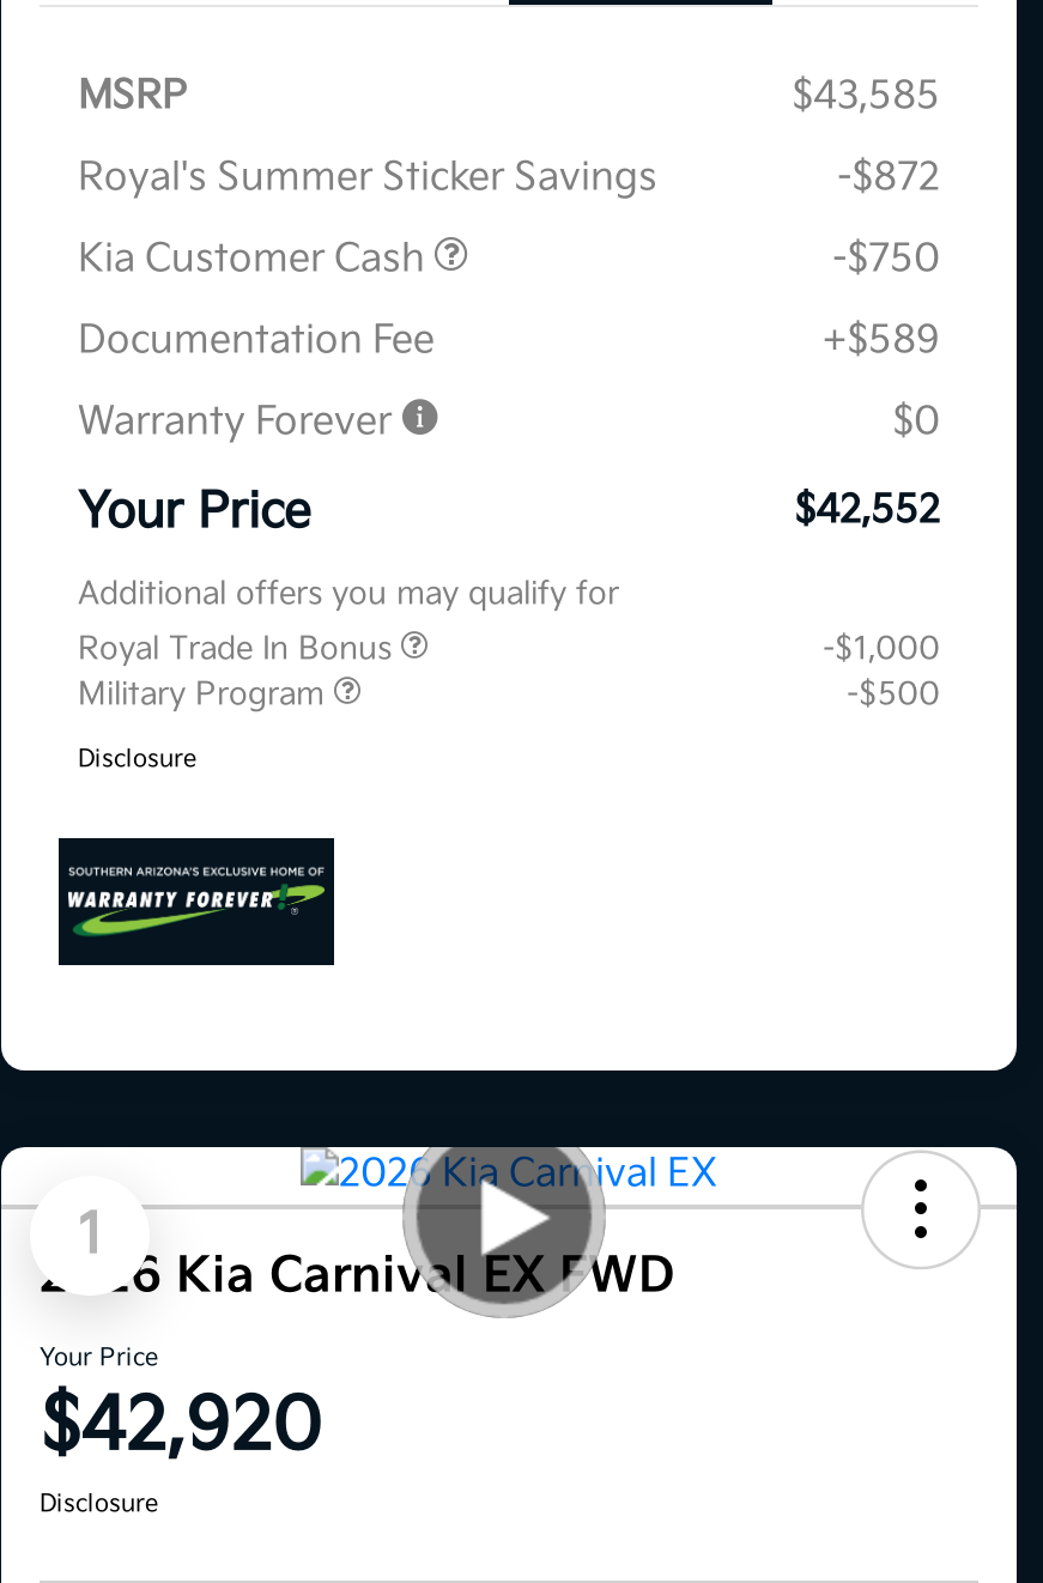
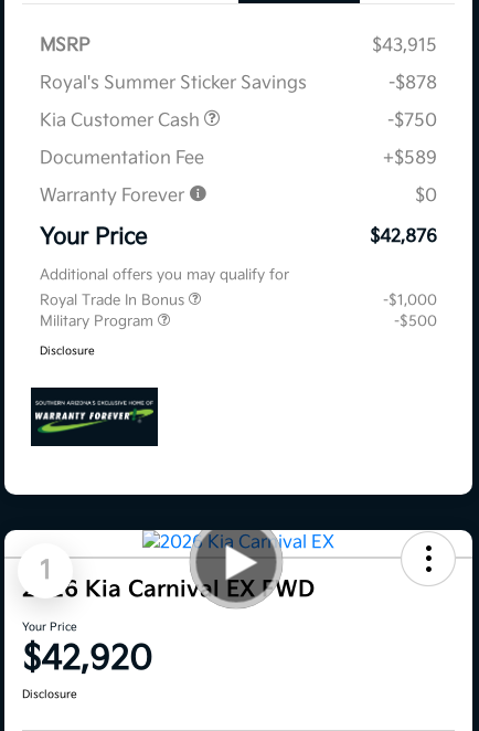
- $43,585
+ $43,915

- -$872
+ -$878

- $42,552
+ $42,876
